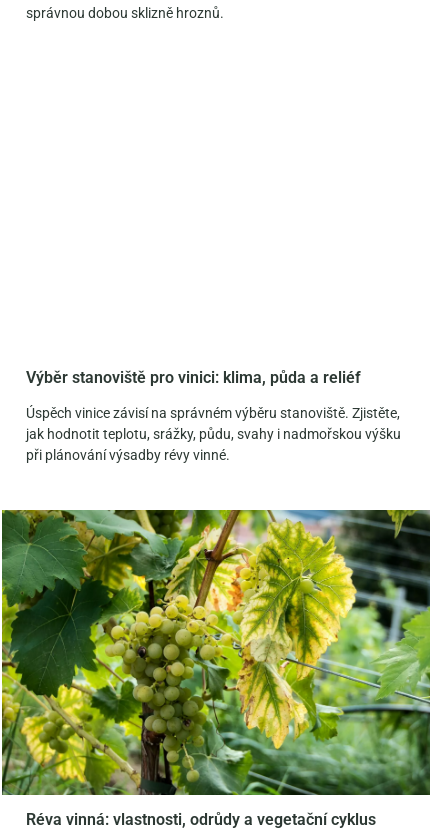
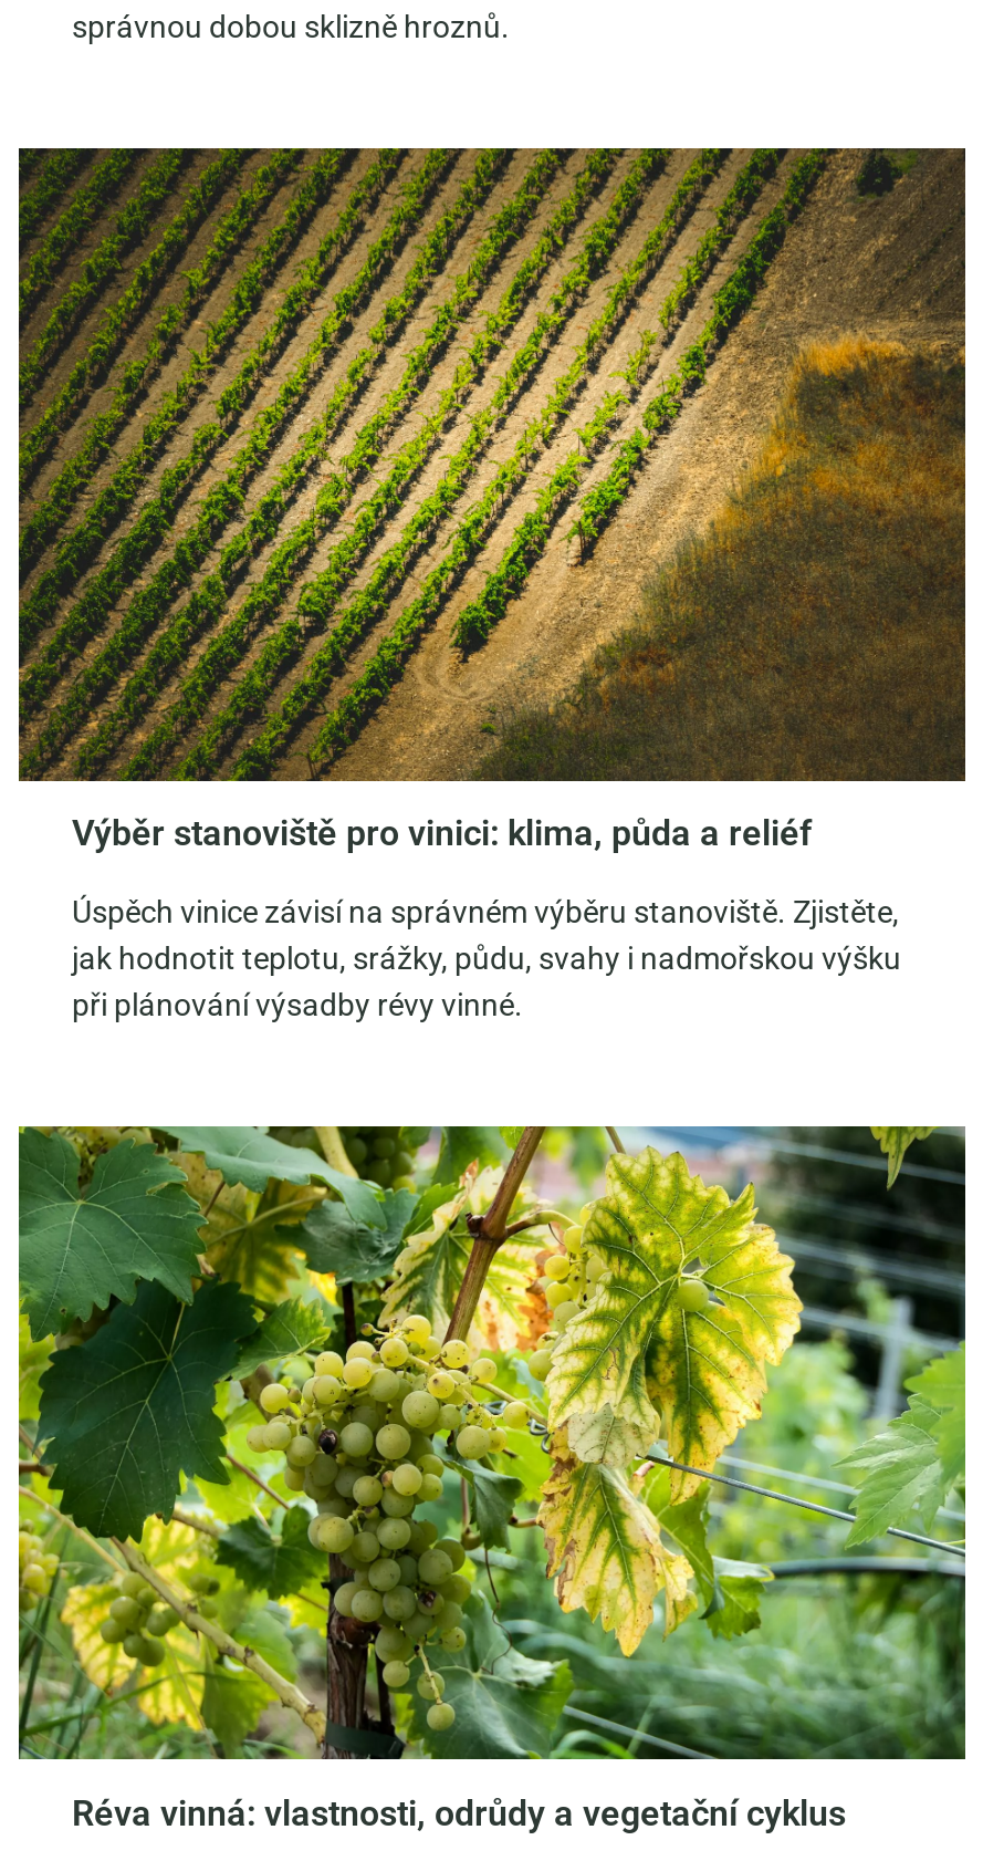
+ [image]
